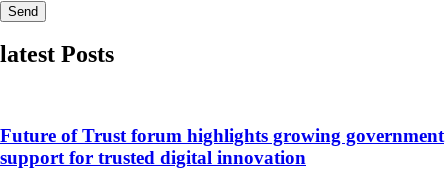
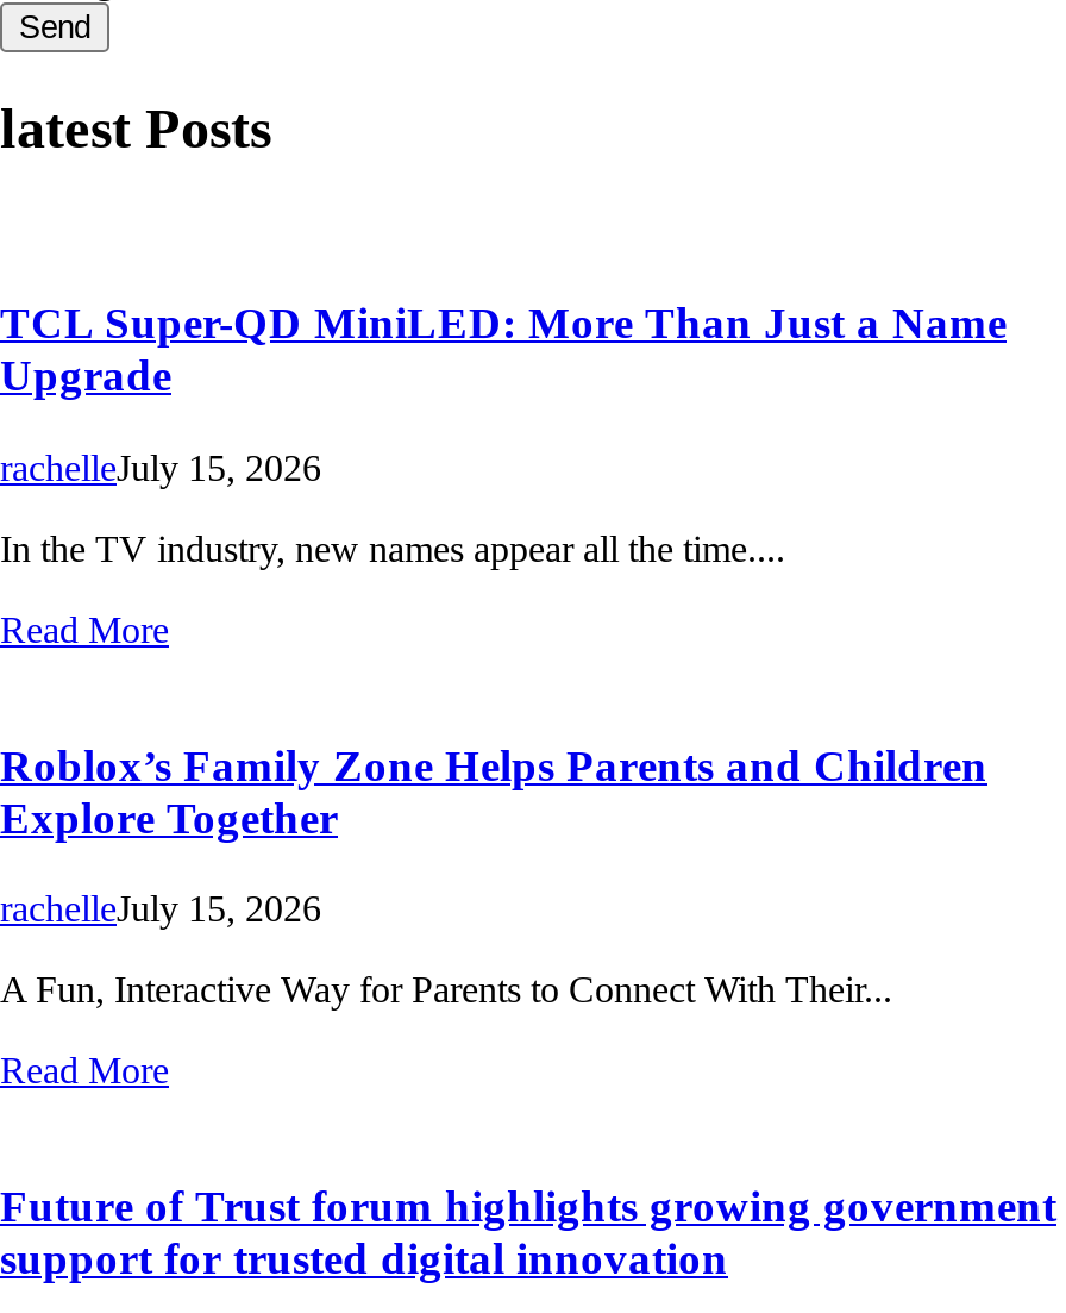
+ TCL Super-QD MiniLED: More Than Just a Name
+ Upgrade
+ rachelleJuly 15, 2026
+ In the TV industry, new names appear all the time....
+ Read More
+ Roblox’s Family Zone Helps Parents and Children
+ Explore Together
+ rachelleJuly 15, 2026
+ A Fun, Interactive Way for Parents to Connect With Their...
+ Read More
